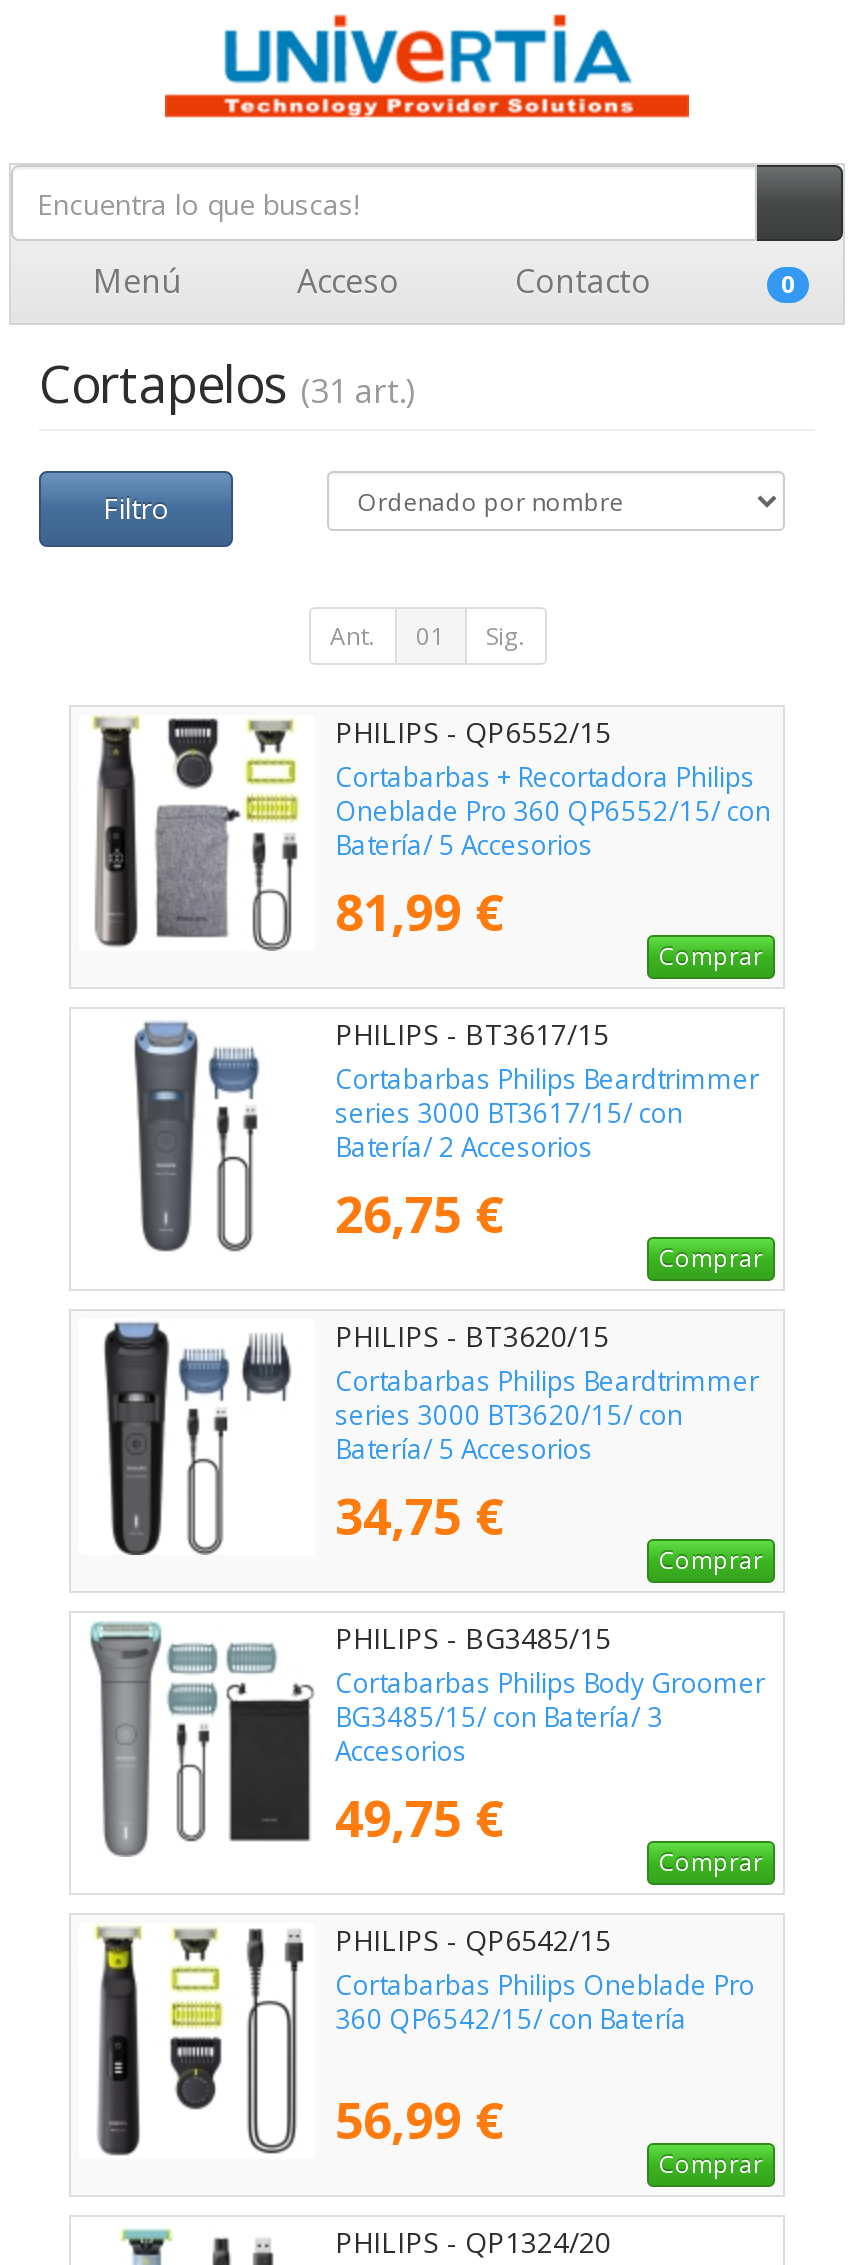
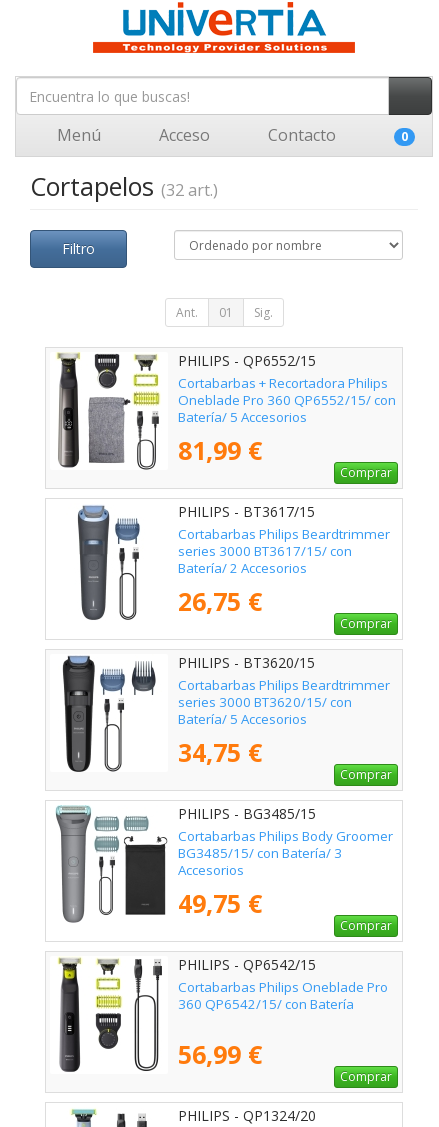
- Cortapelos (31 art.)
+ Cortapelos (32 art.)
